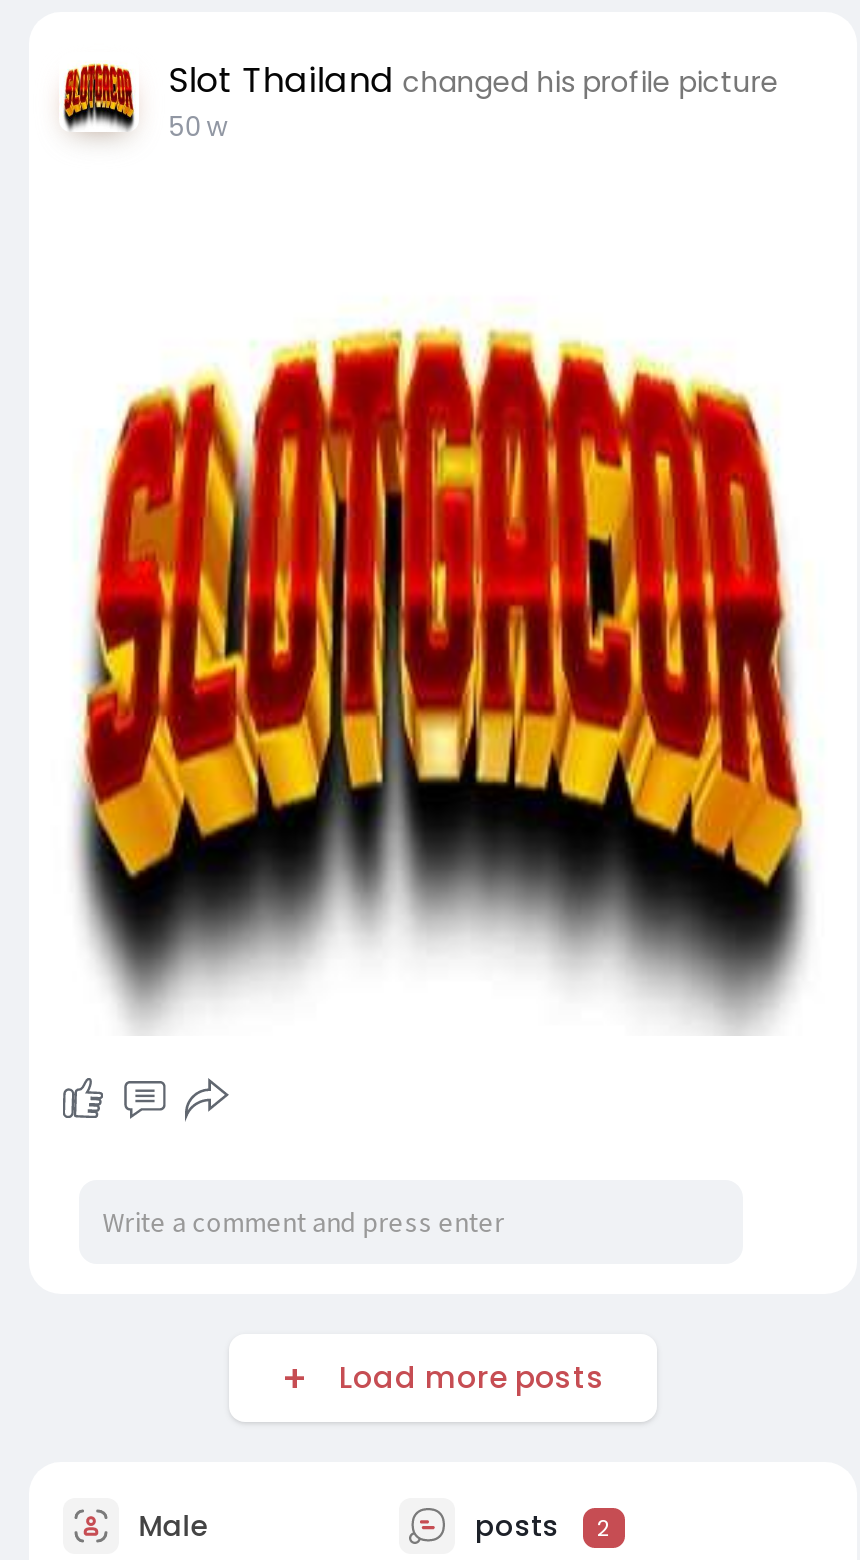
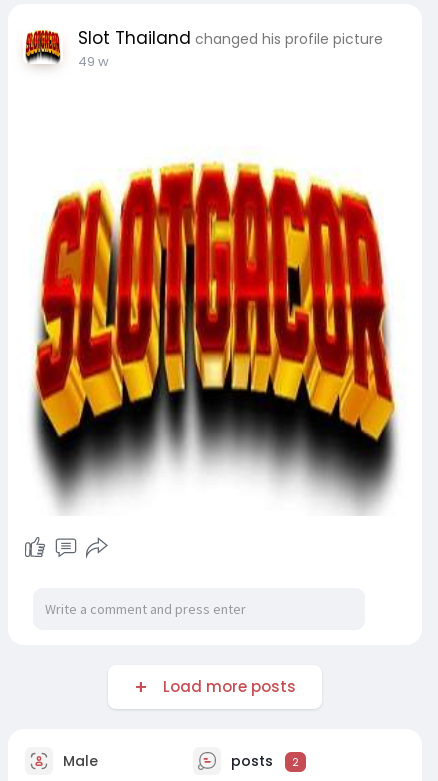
- 50 w
+ 49 w
